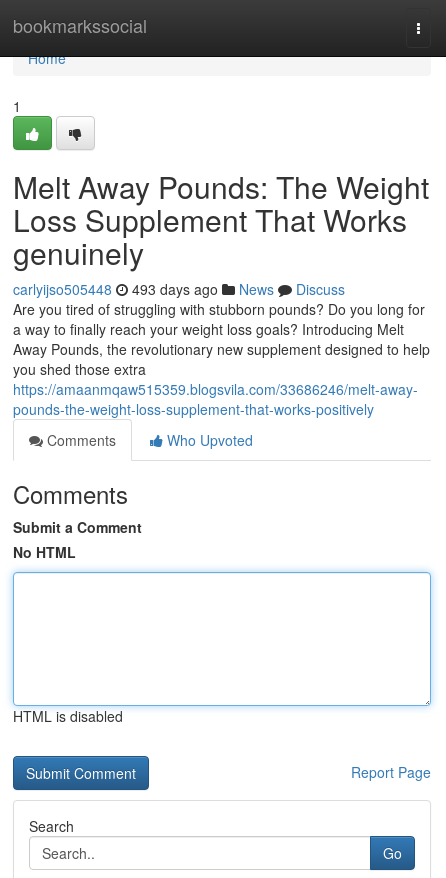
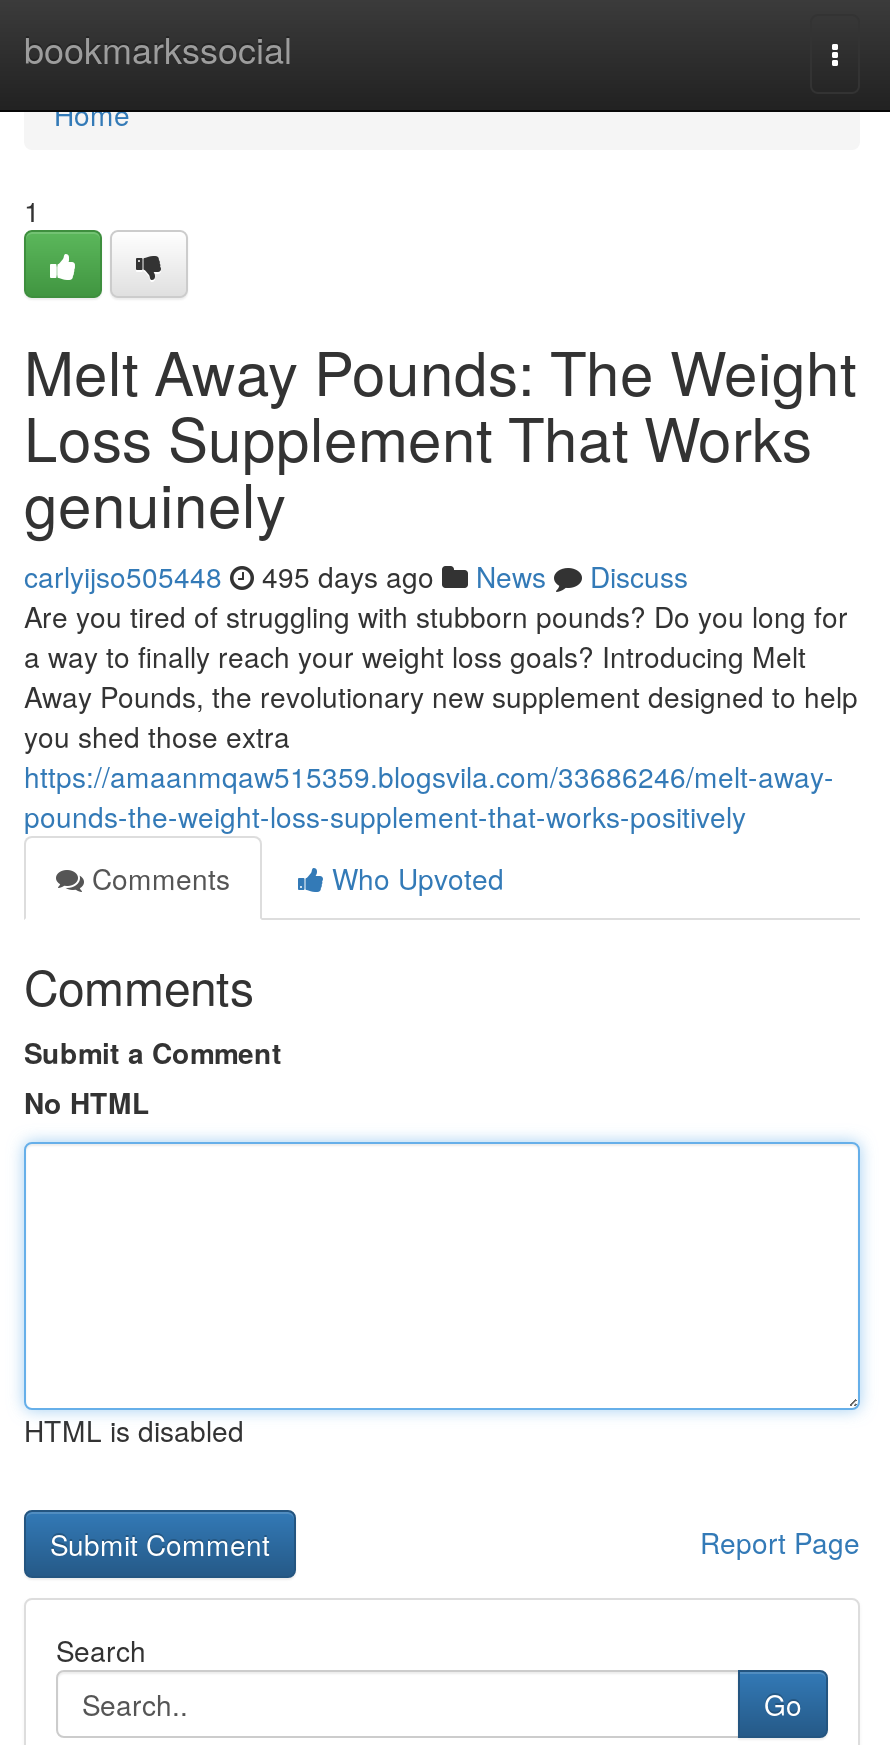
- carlyijso505448 493 days ago News Discuss
+ carlyijso505448 495 days ago News Discuss
